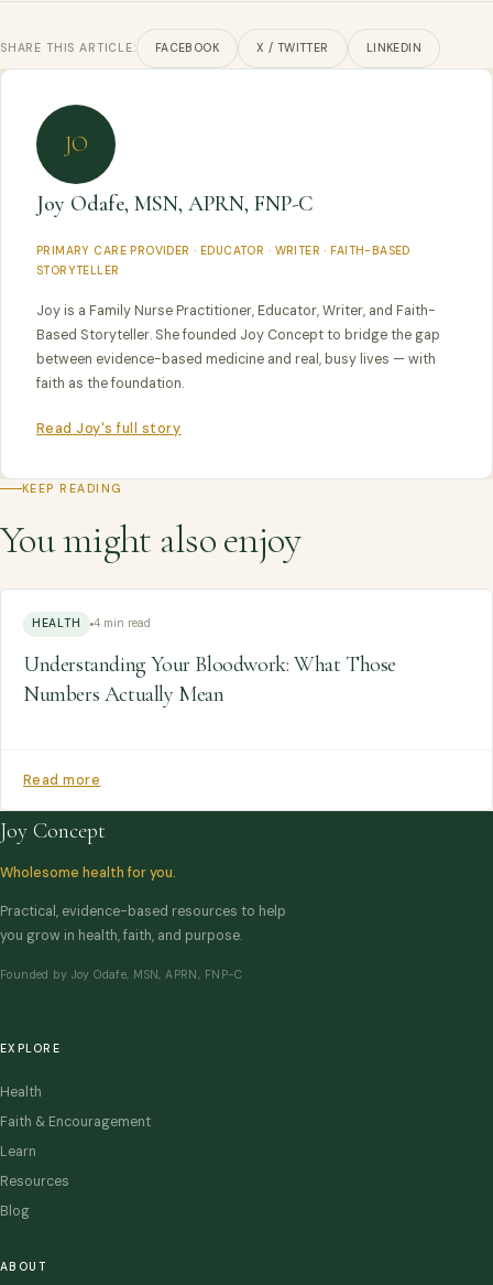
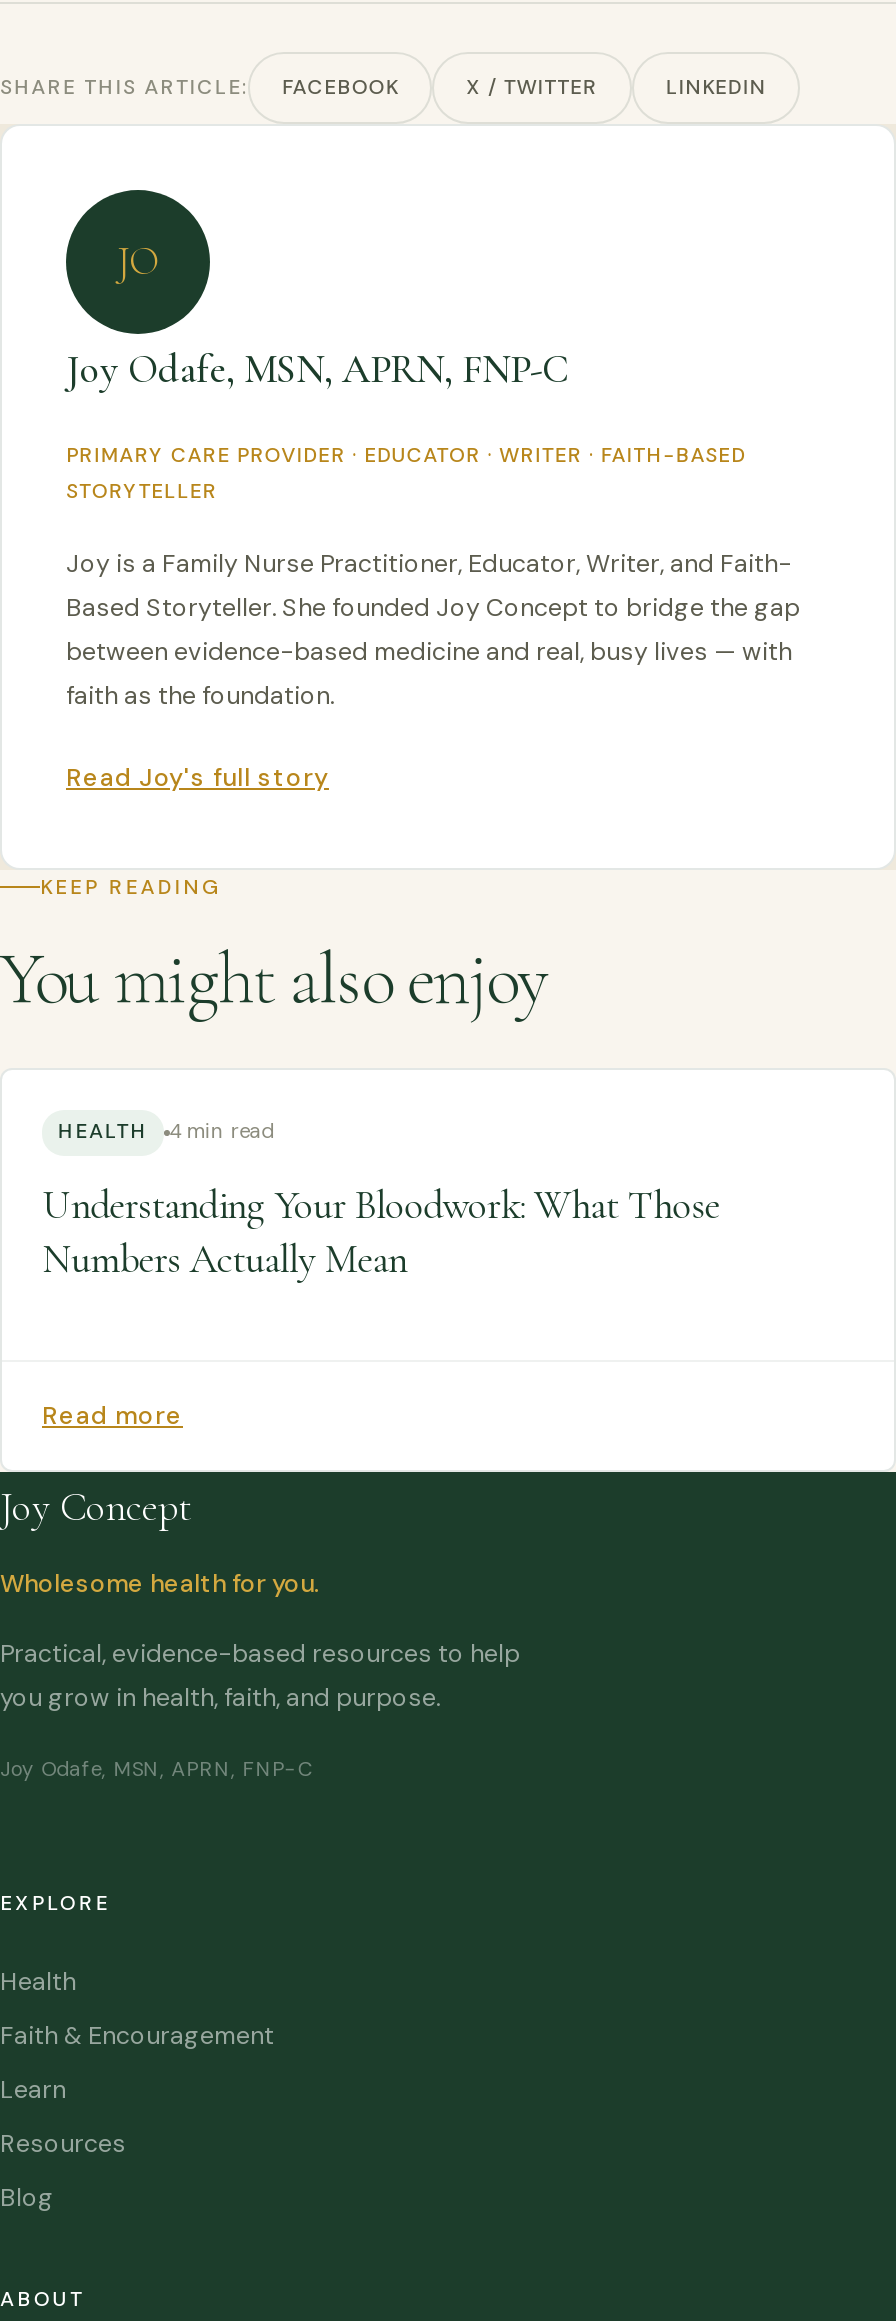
- Founded by Joy Odafe, MSN, APRN, FNP-C
+ Joy Odafe, MSN, APRN, FNP-C
